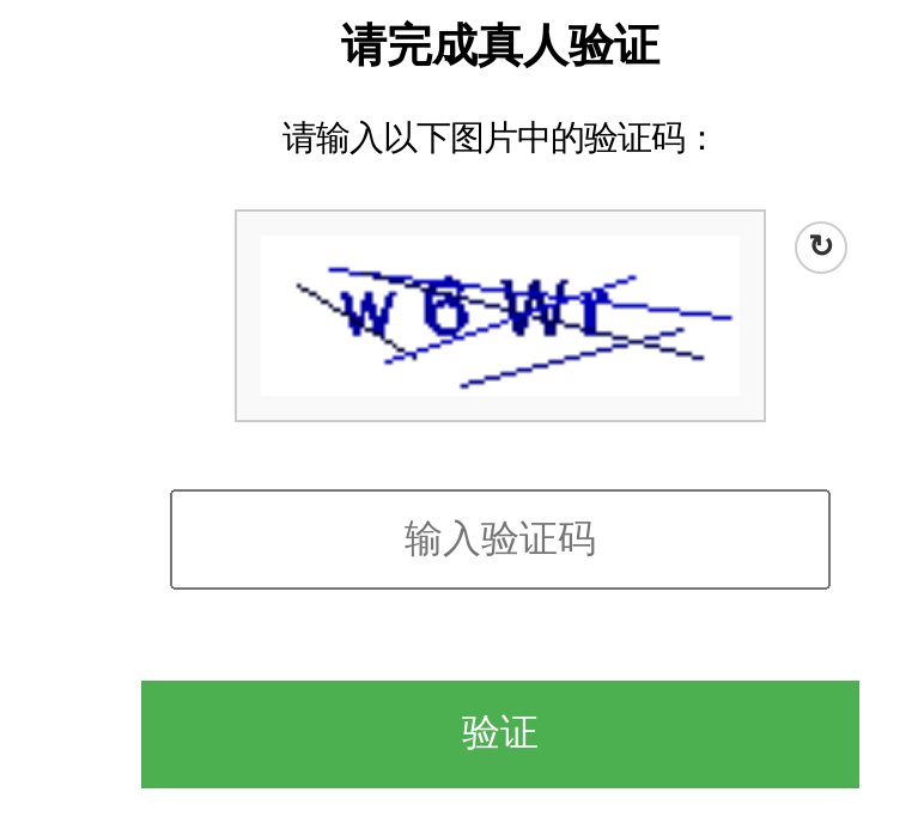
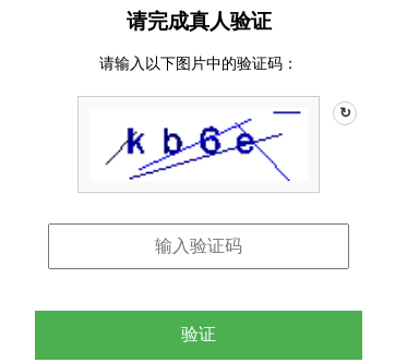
- [image]
+ [image]
